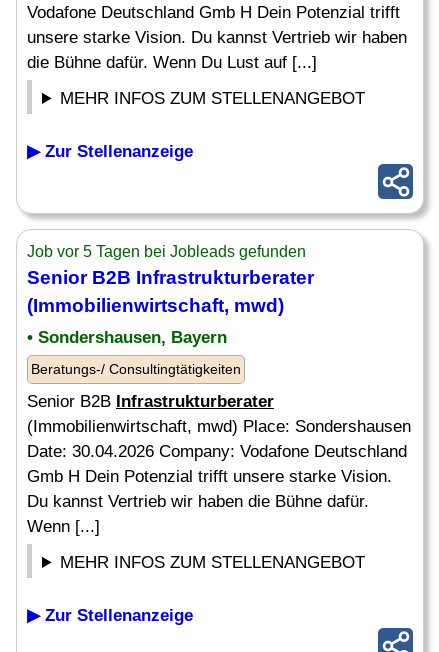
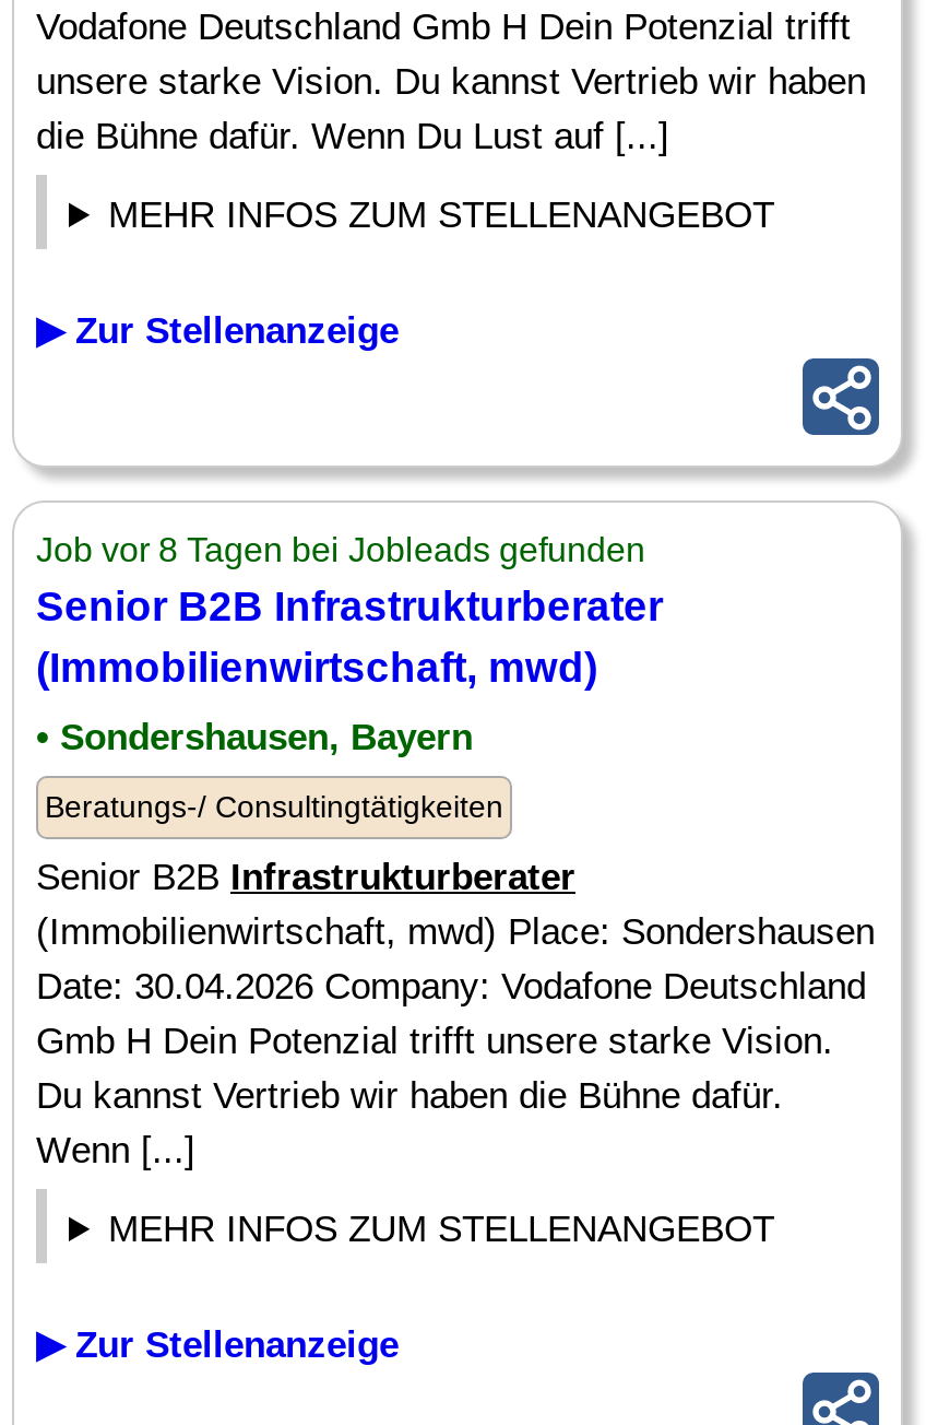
- Job vor 5 Tagen bei Jobleads gefunden
+ Job vor 8 Tagen bei Jobleads gefunden
